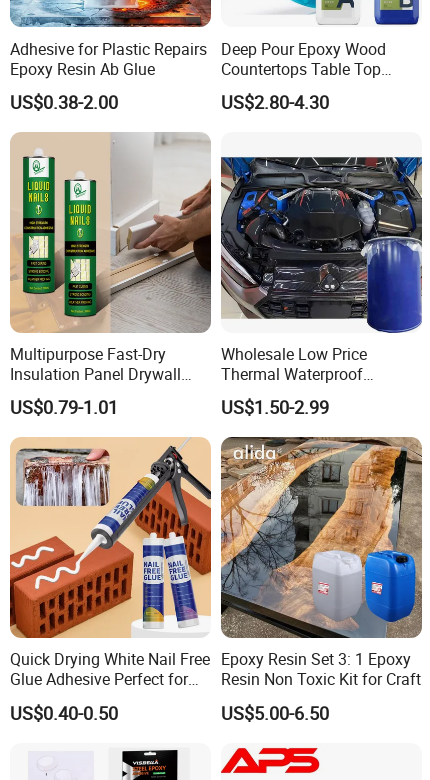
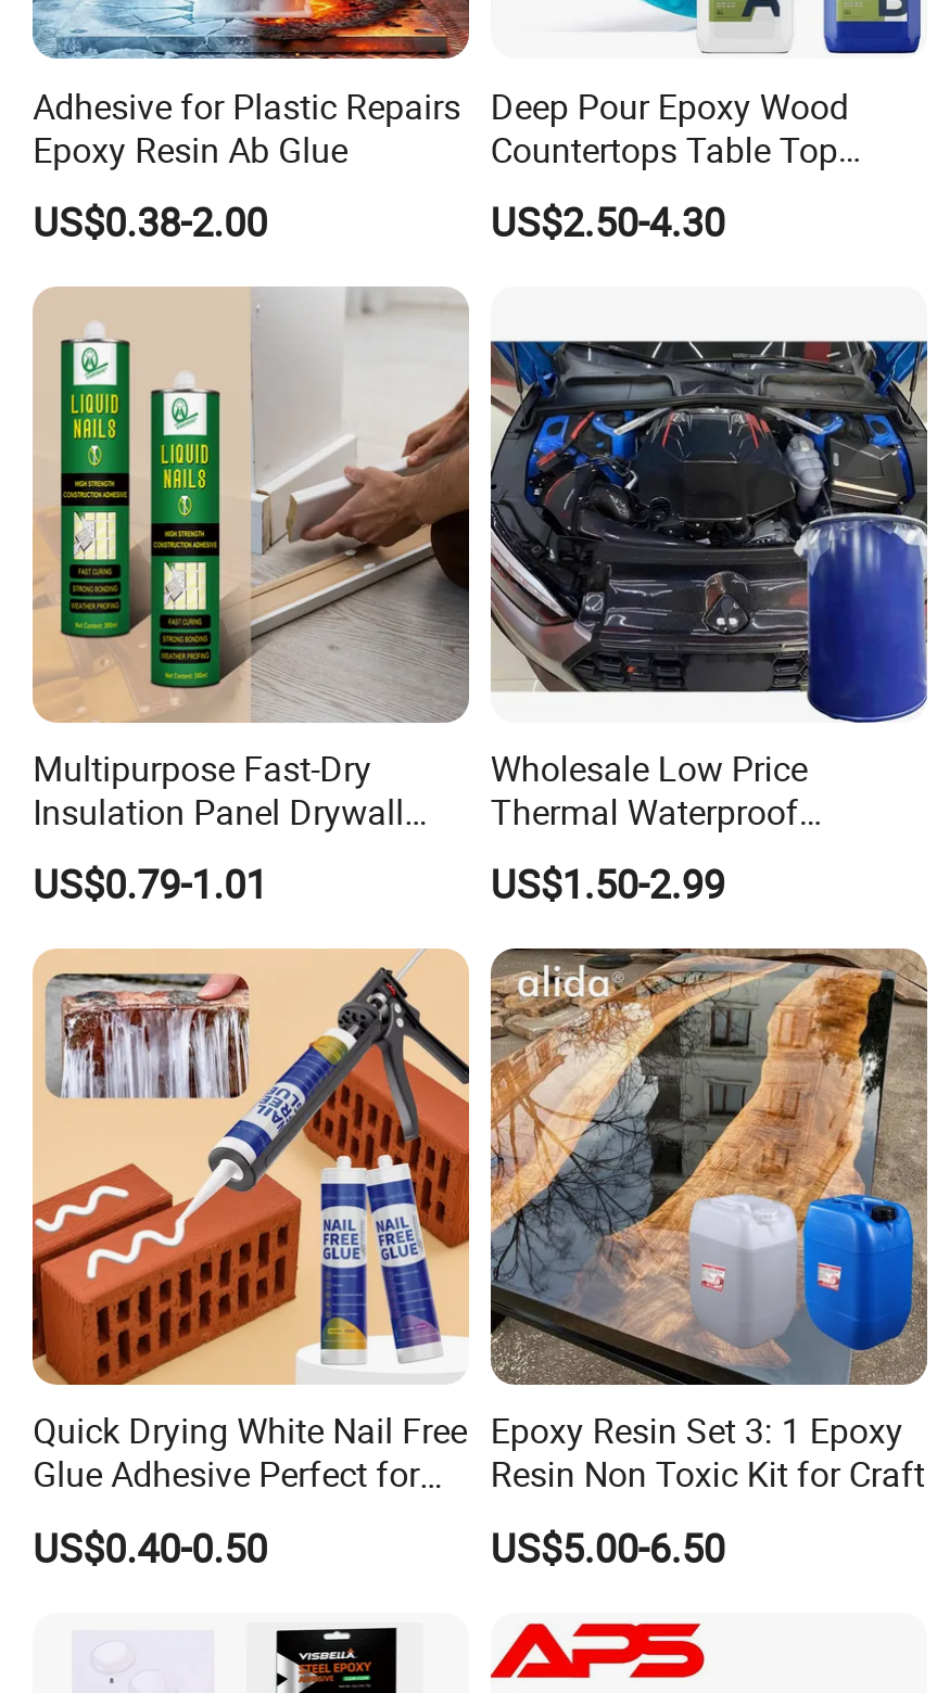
- US$2.80-4.30
+ US$2.50-4.30
